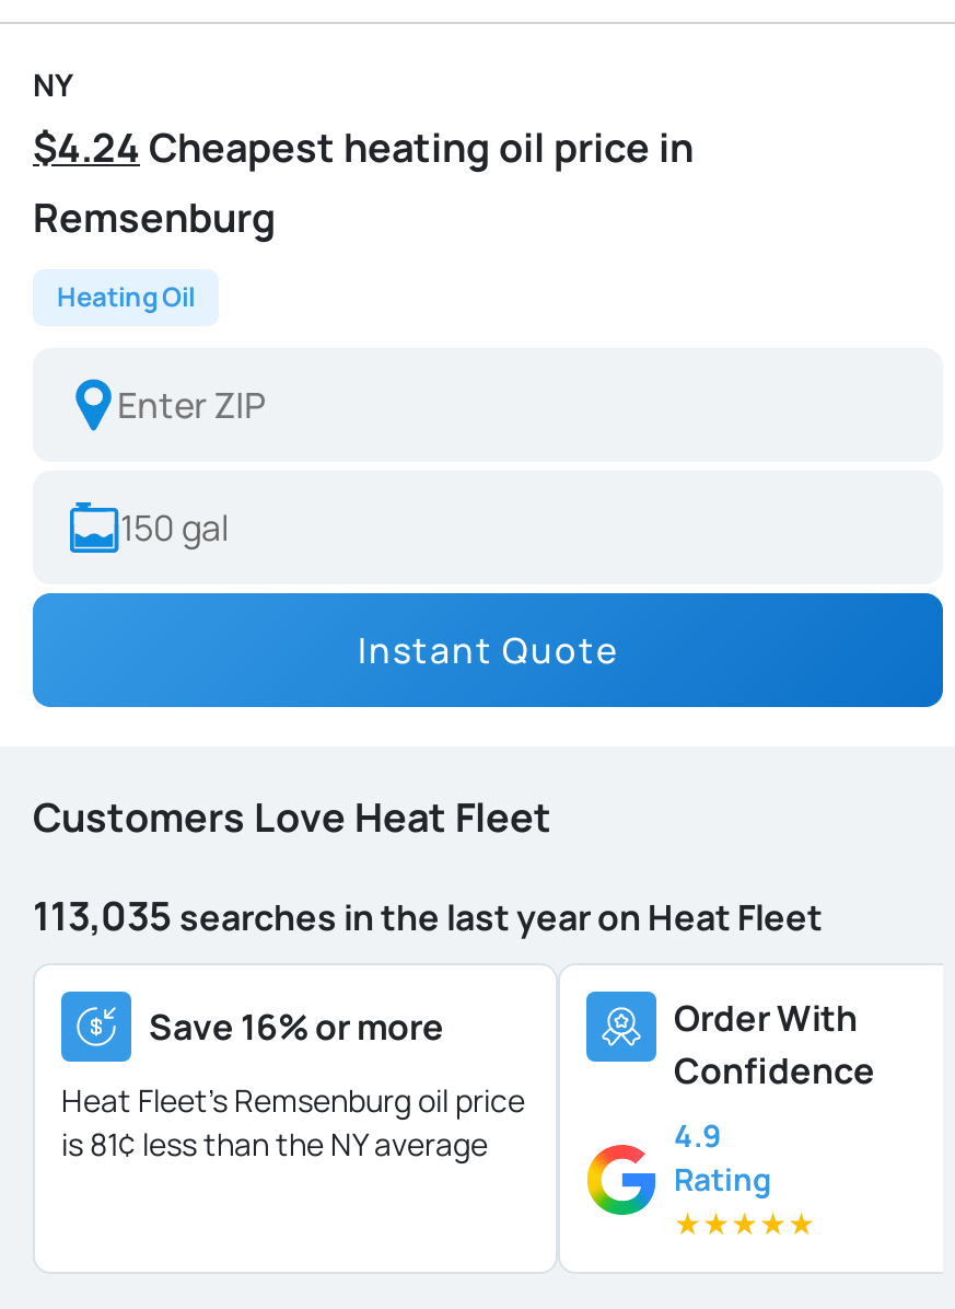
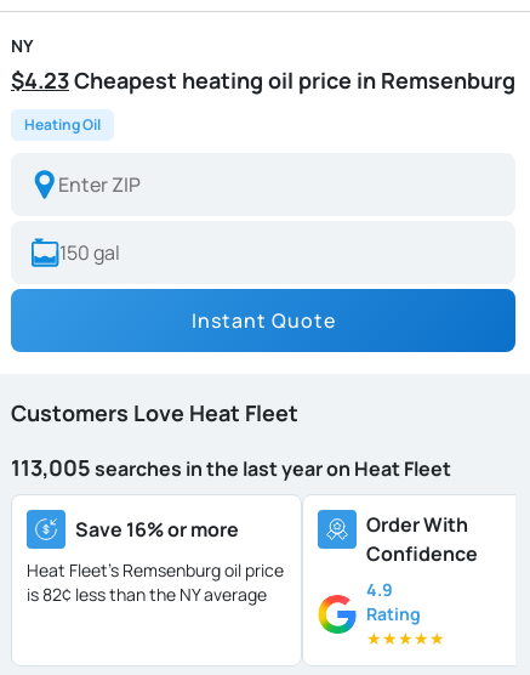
- $4.24 Cheapest heating oil price in
- Remsenburg
+ $4.23 Cheapest heating oil price in Remsenburg

- 113,035 searches in the last year on Heat Fleet
+ 113,005 searches in the last year on Heat Fleet

- is 81¢ less than the NY average
+ is 82¢ less than the NY average
